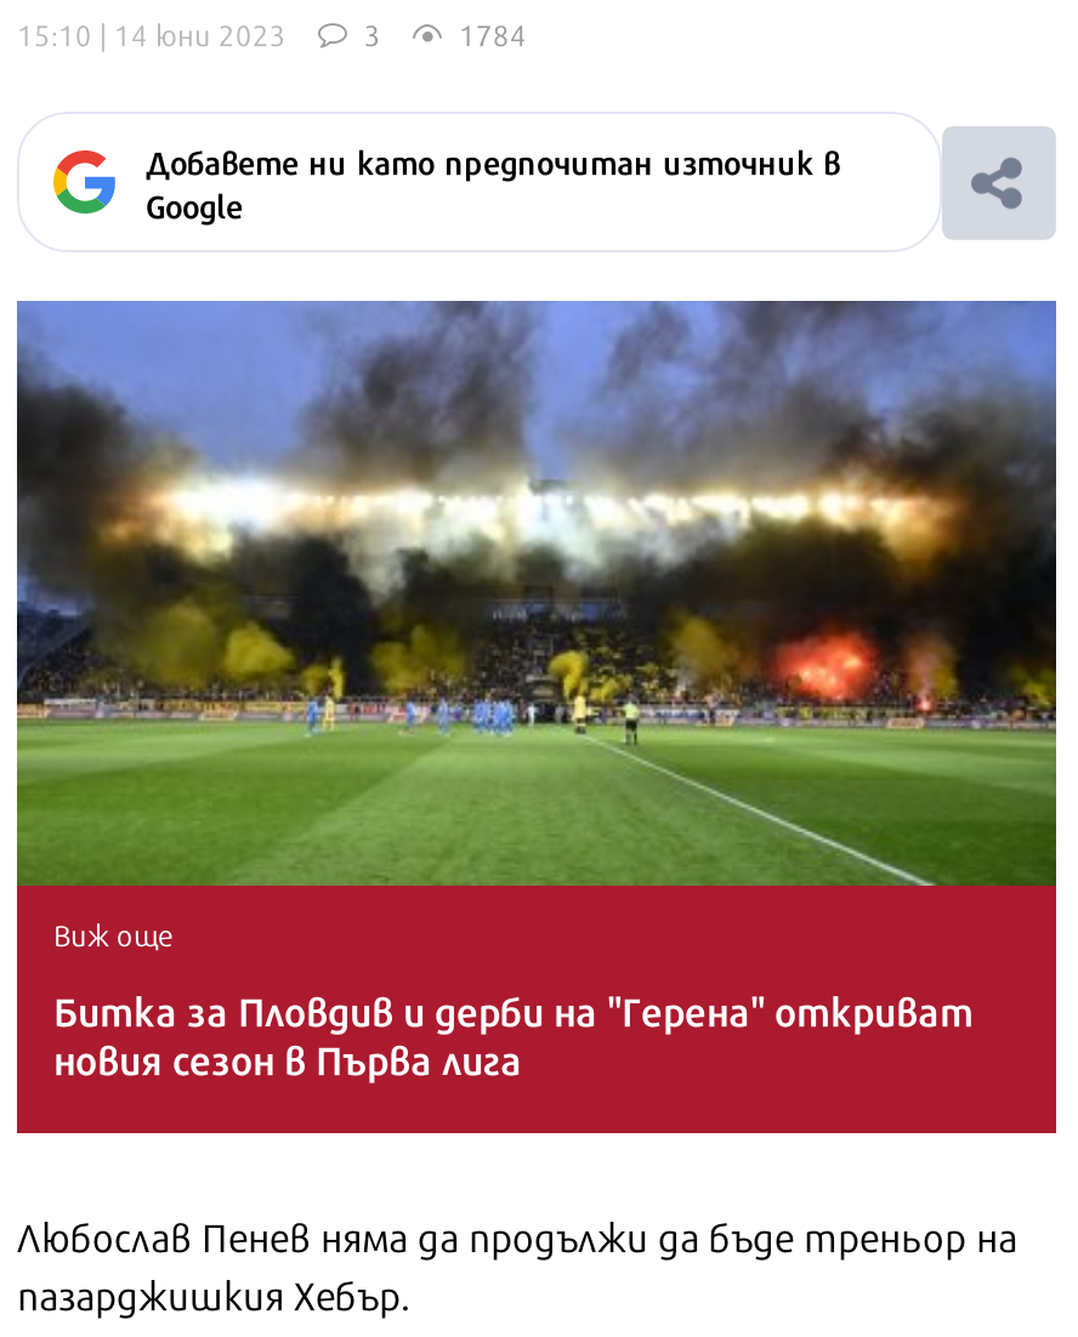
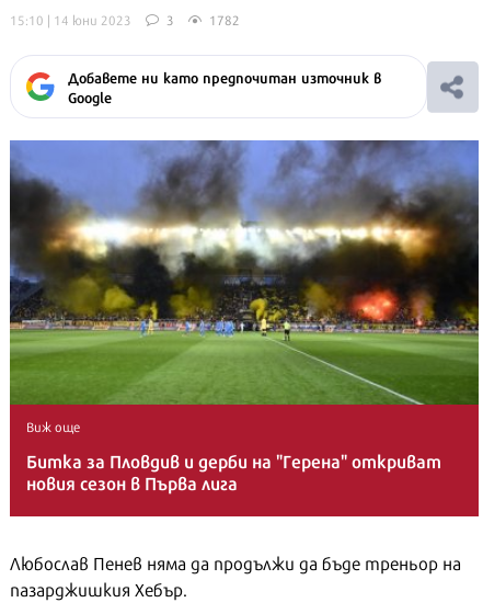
- 1784
+ 1782
